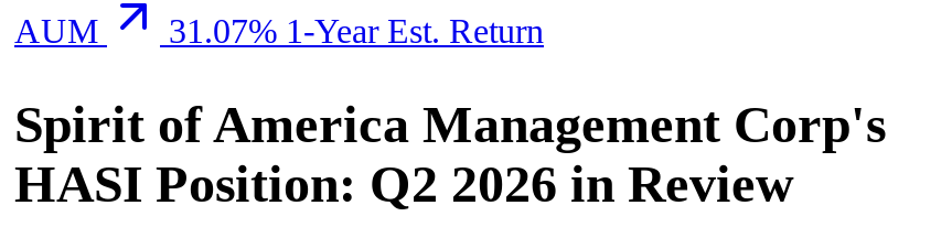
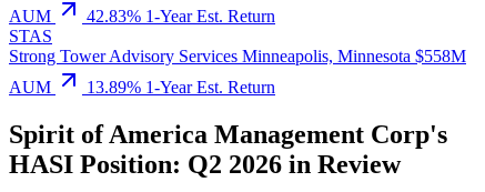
- 31.07% 1-Year Est. Return
+ 42.83% 1-Year Est. Return
+ STAS
+ Strong Tower Advisory Services Minneapolis, Minnesota $558M
+ AUM
+ 13.89% 1-Year Est. Return
